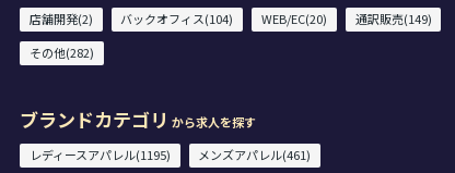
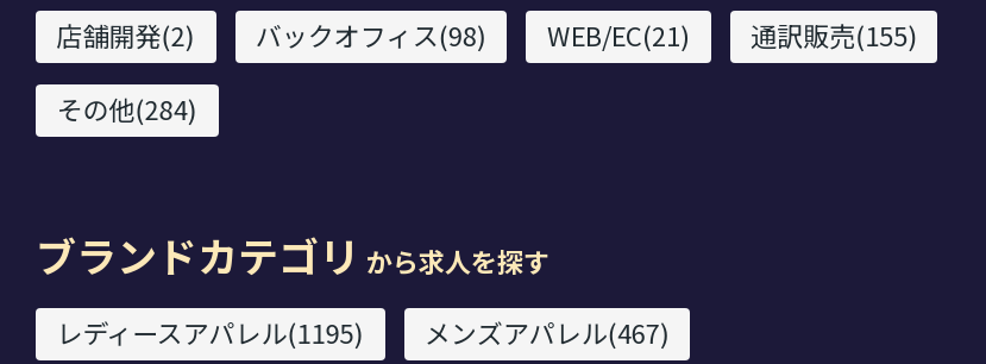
- バックオフィス(104)
- WEB/EC(20)
- 通訳販売(149)
+ バックオフィス(98)
+ WEB/EC(21)
+ 通訳販売(155)

- その他(282)
+ その他(284)

- メンズアパレル(461)
+ メンズアパレル(467)
